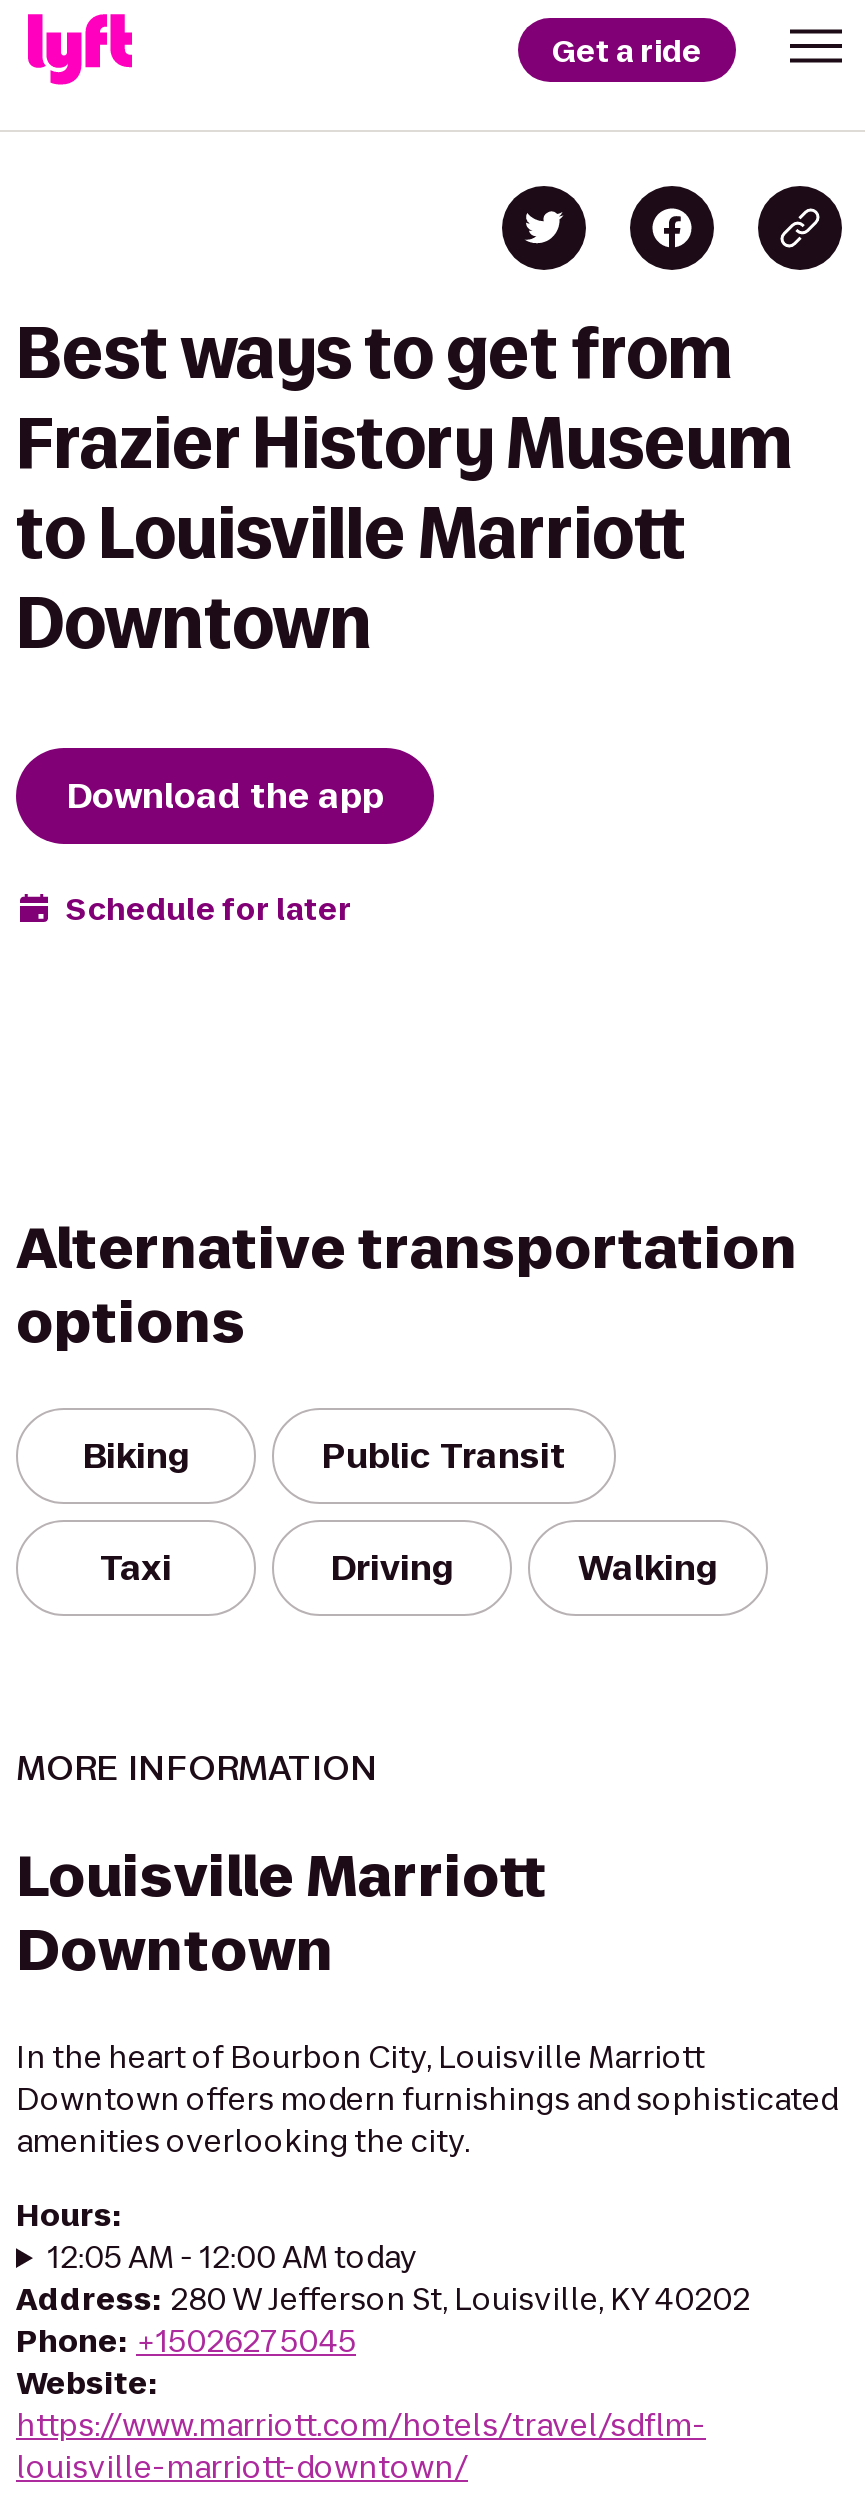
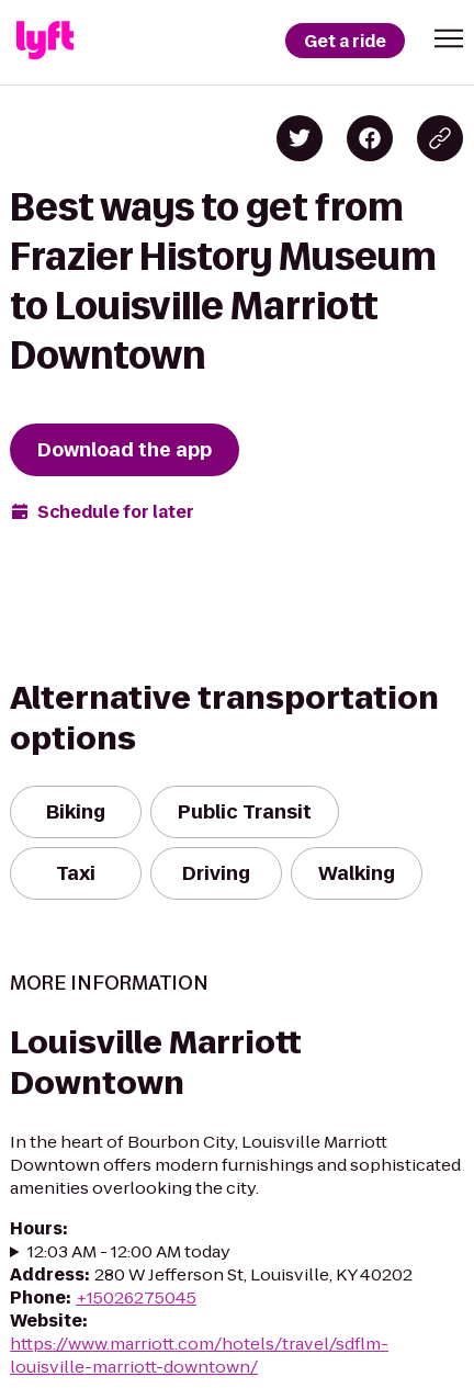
- 12:05 AM - 12:00 AM today
+ 12:03 AM - 12:00 AM today
